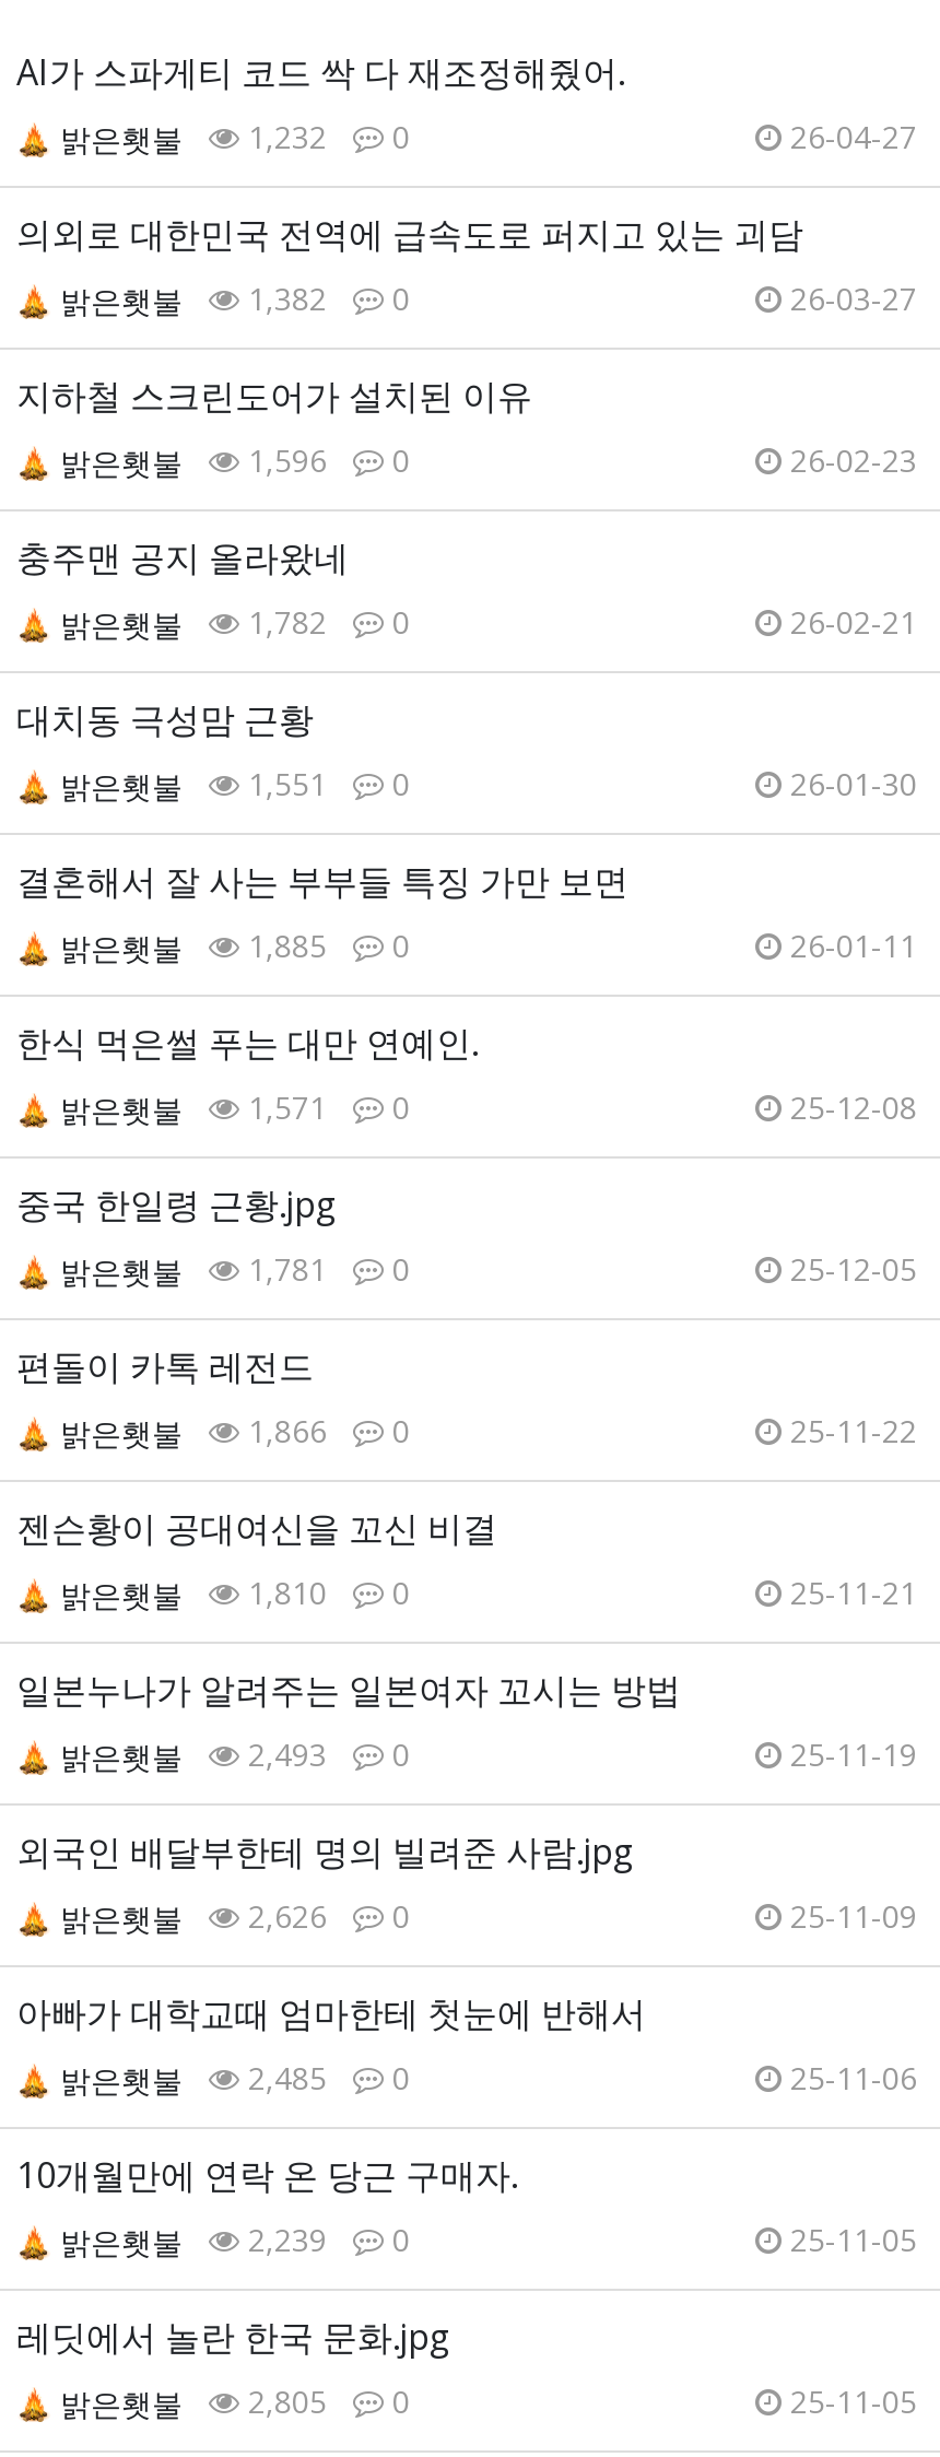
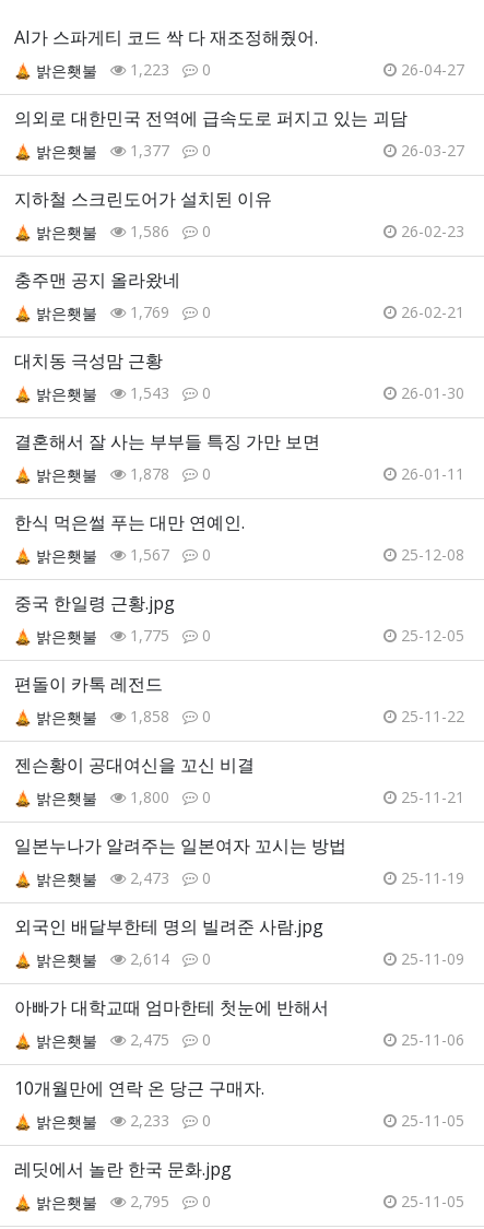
- 1,232
+ 1,223

- 1,382
+ 1,377

- 1,596
+ 1,586

- 1,782
+ 1,769

- 1,551
+ 1,543

- 1,885
+ 1,878

- 1,571
+ 1,567

- 1,781
+ 1,775

- 1,866
+ 1,858

- 1,810
+ 1,800

- 2,493
+ 2,473

- 2,626
+ 2,614

- 2,485
+ 2,475

- 2,239
+ 2,233

- 2,805
+ 2,795
